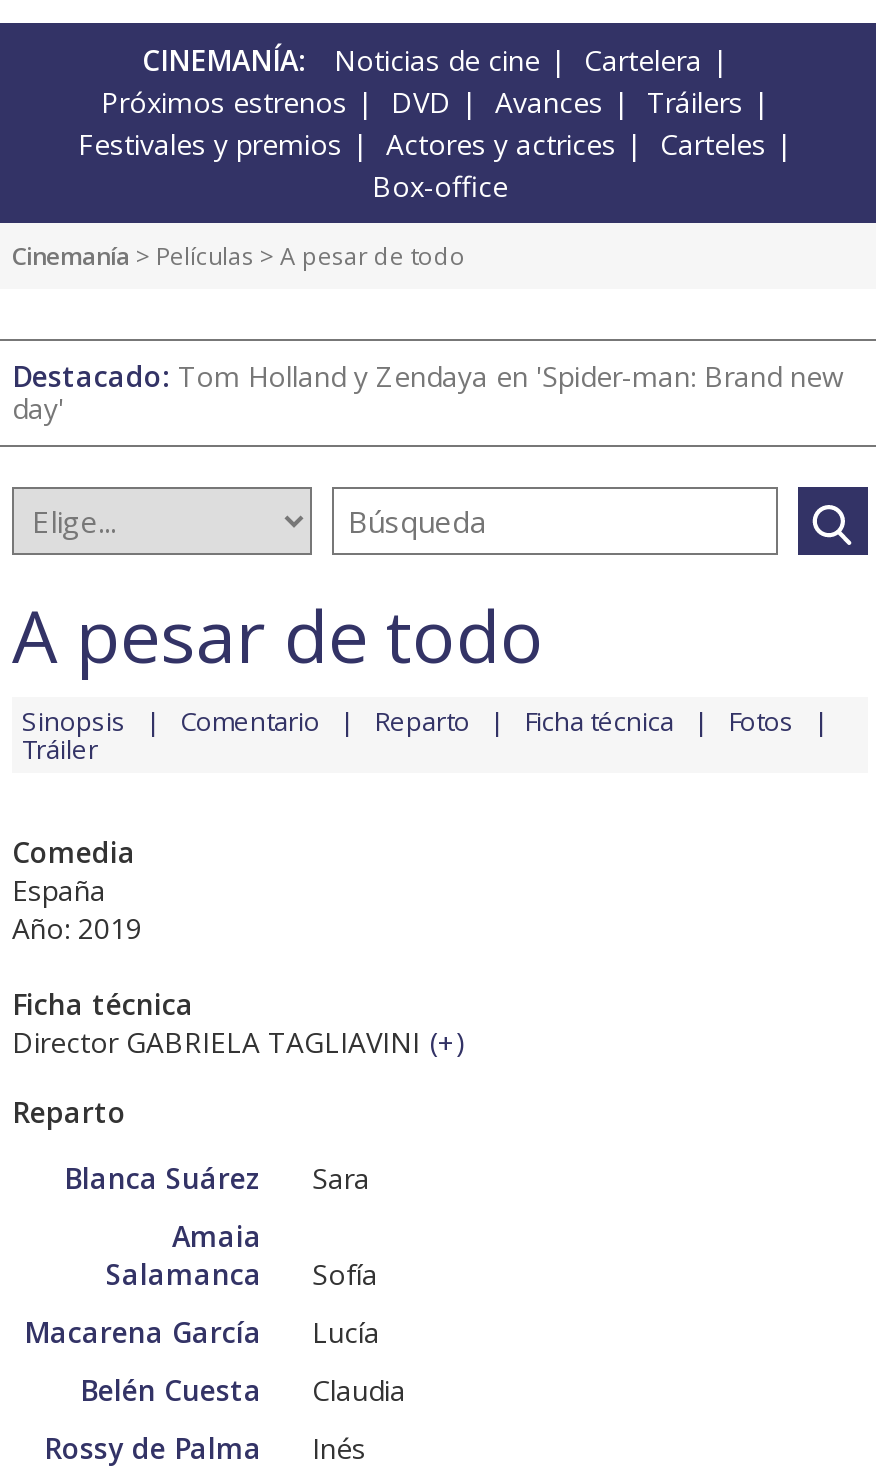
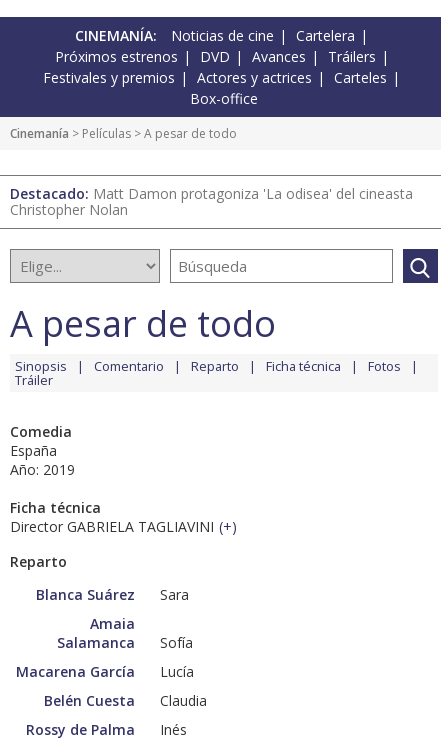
- Destacado: Tom Holland y Zendaya en 'Spider-man: Brand new
- day'
+ Destacado: Matt Damon protagoniza 'La odisea' del cineasta
+ Christopher Nolan
